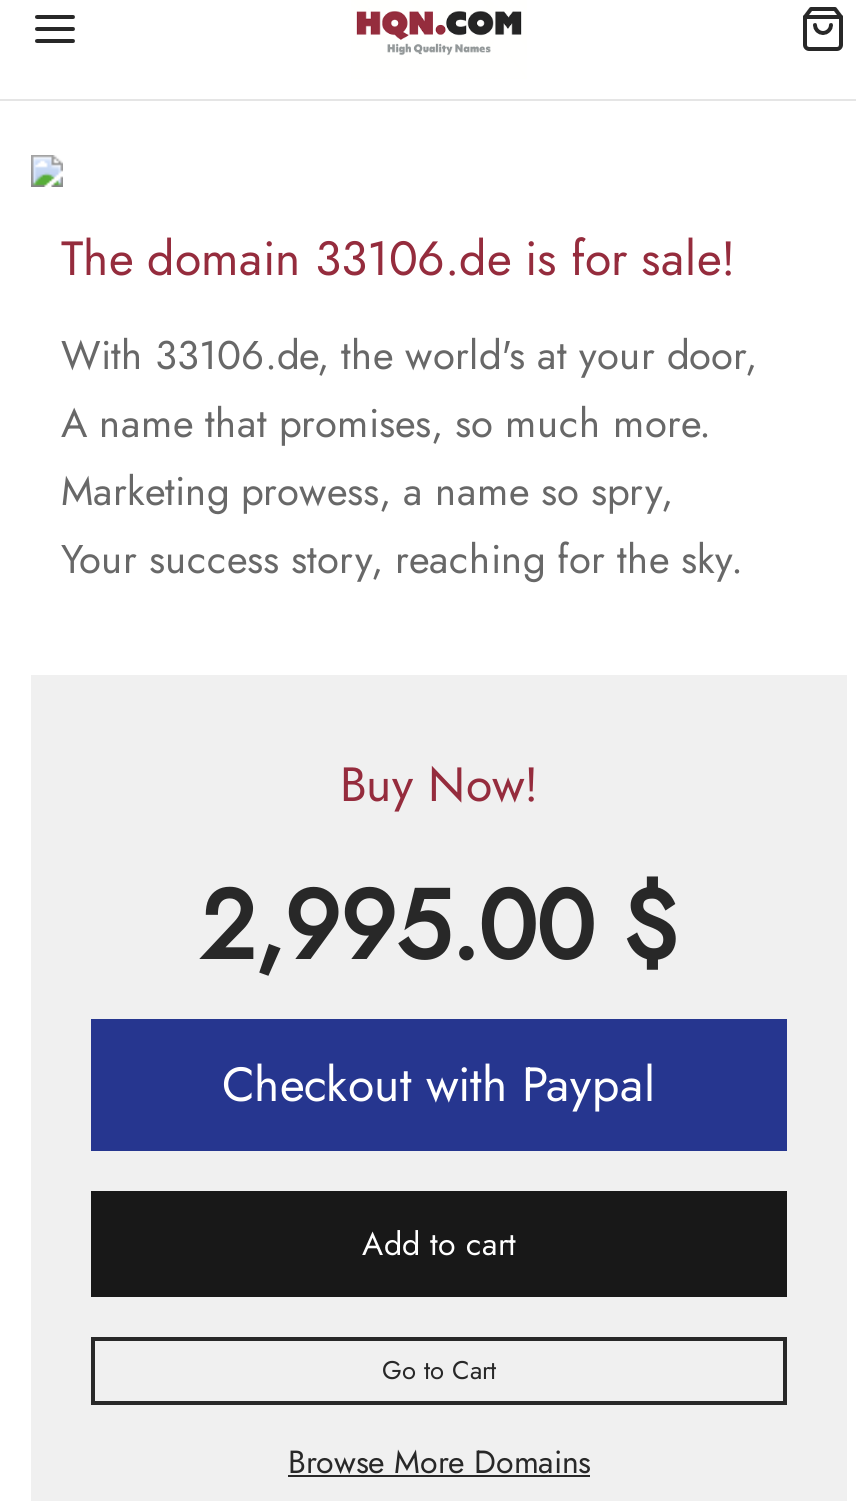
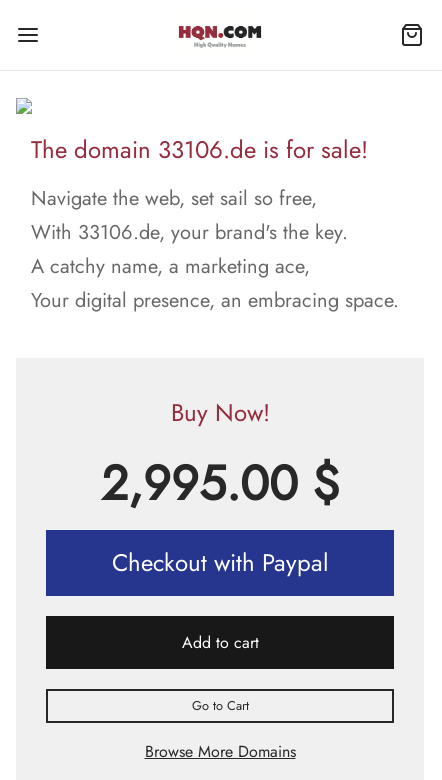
- With 33106.de, the world's at your door,
- A name that promises, so much more.
- Marketing prowess, a name so spry,
- Your success story, reaching for the sky.
+ Navigate the web, set sail so free,
+ With 33106.de, your brand's the key.
+ A catchy name, a marketing ace,
+ Your digital presence, an embracing space.
